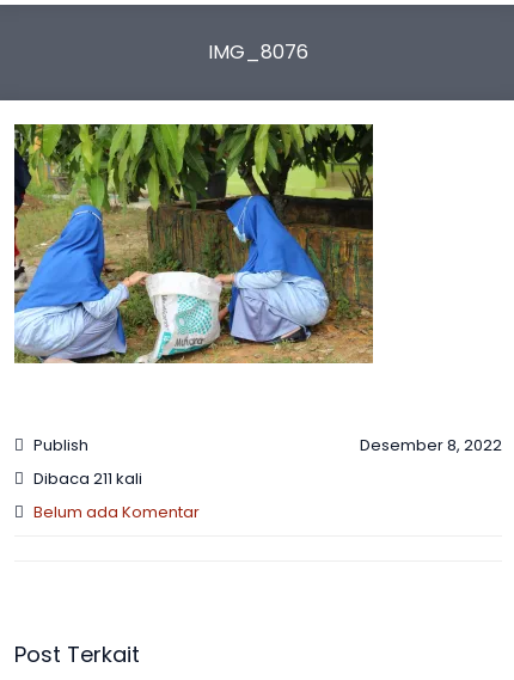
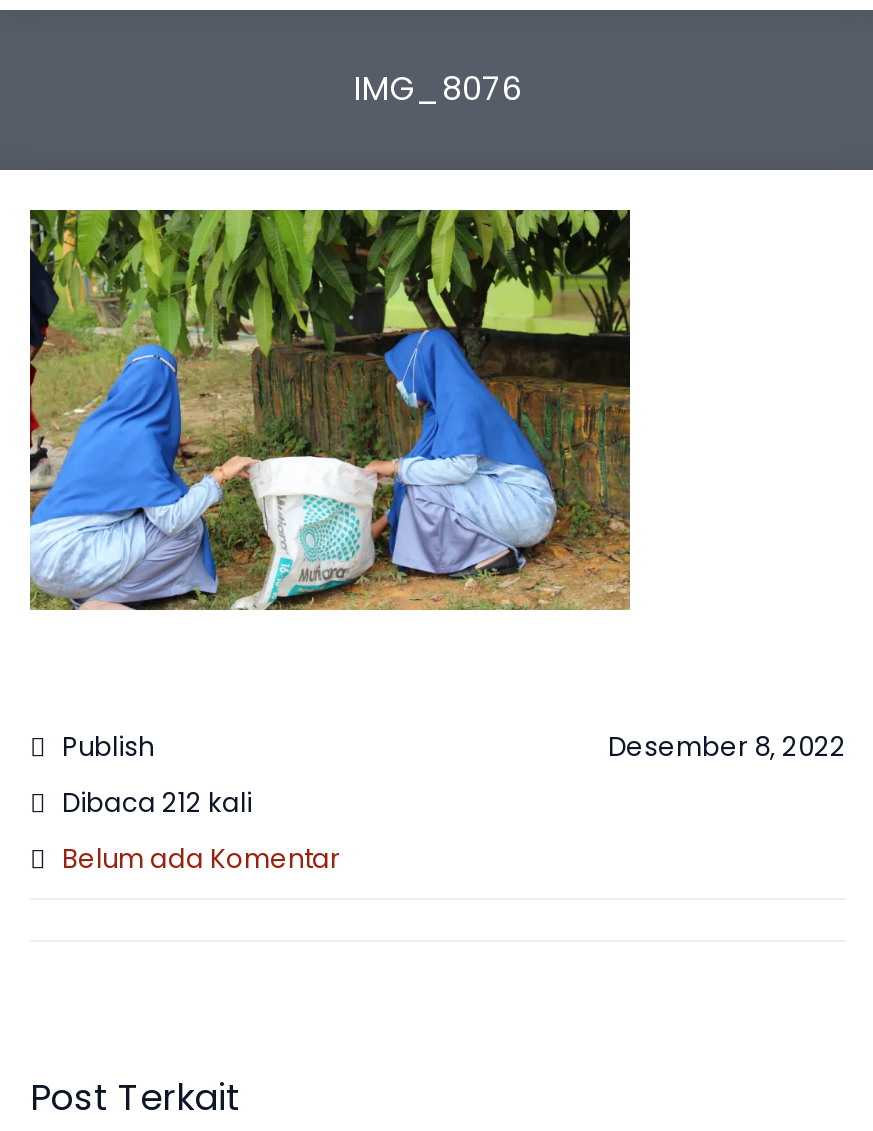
- Dibaca 211 kali
+ Dibaca 212 kali
